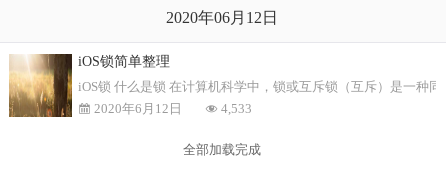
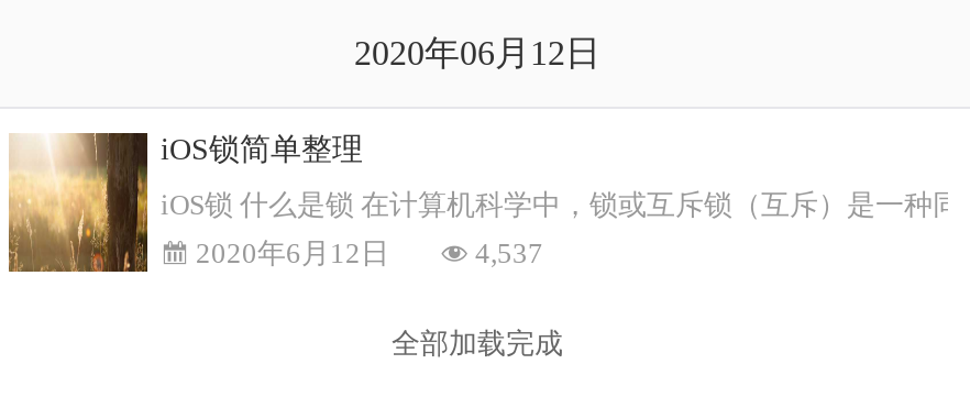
- 4,533
+ 4,537
